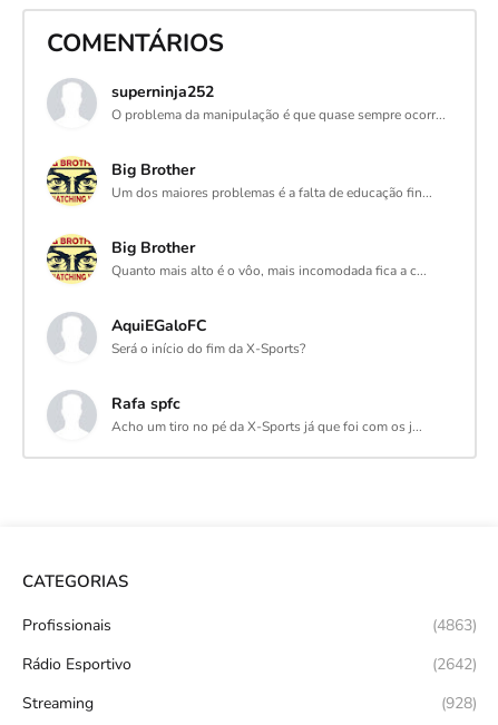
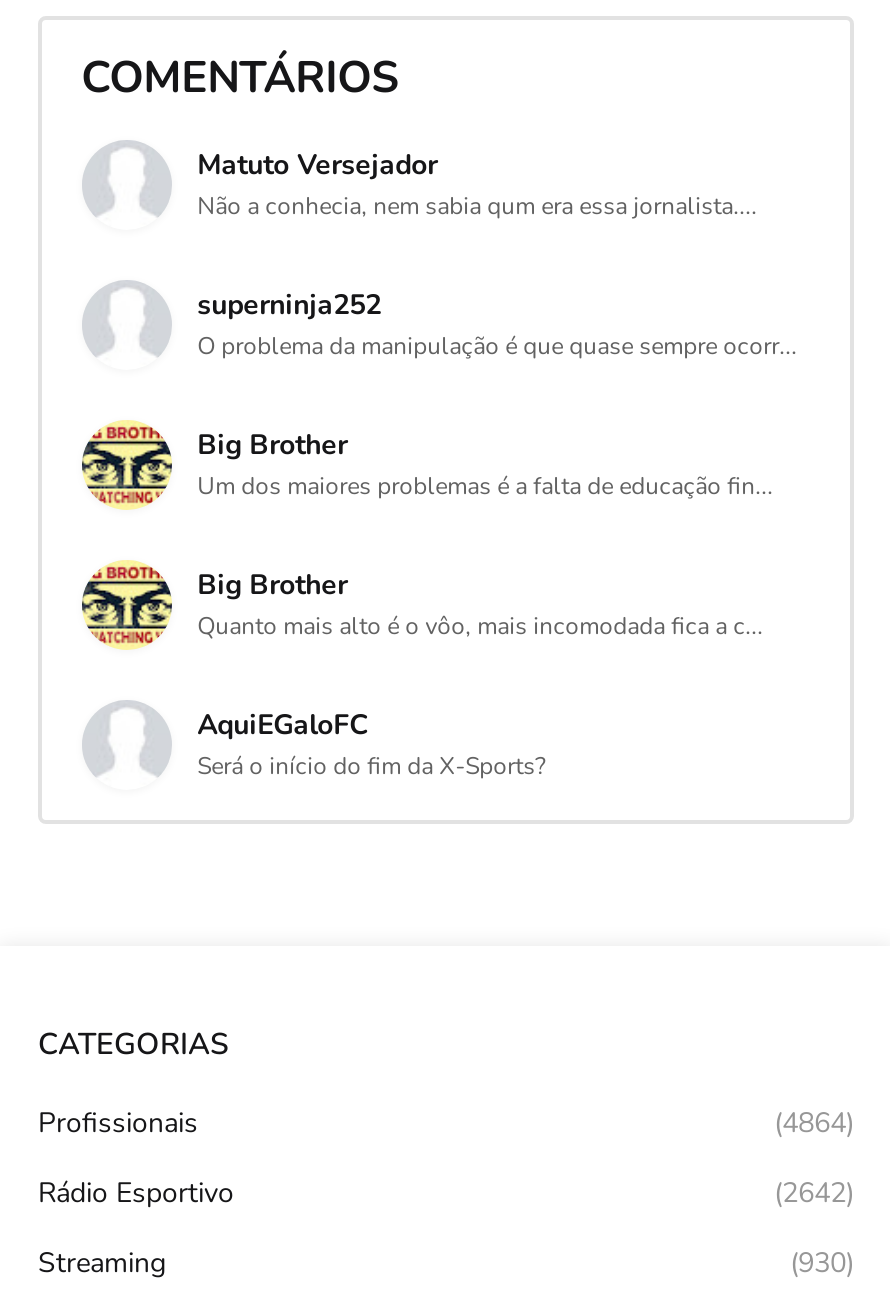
+ Matuto Versejador
+ Não a conhecia, nem sabia qum era essa jornalista....

moved down: [image] | superninja252 | O problema da manipulação é que quase sempre ocorr... | ... | AquiEGaloFC | Será o início do fim da X-Sports?

- Rafa spfc
- Acho um tiro no pé da X-Sports já que foi com os j...

- (4863)
+ (4864)

- (928)
+ (930)
